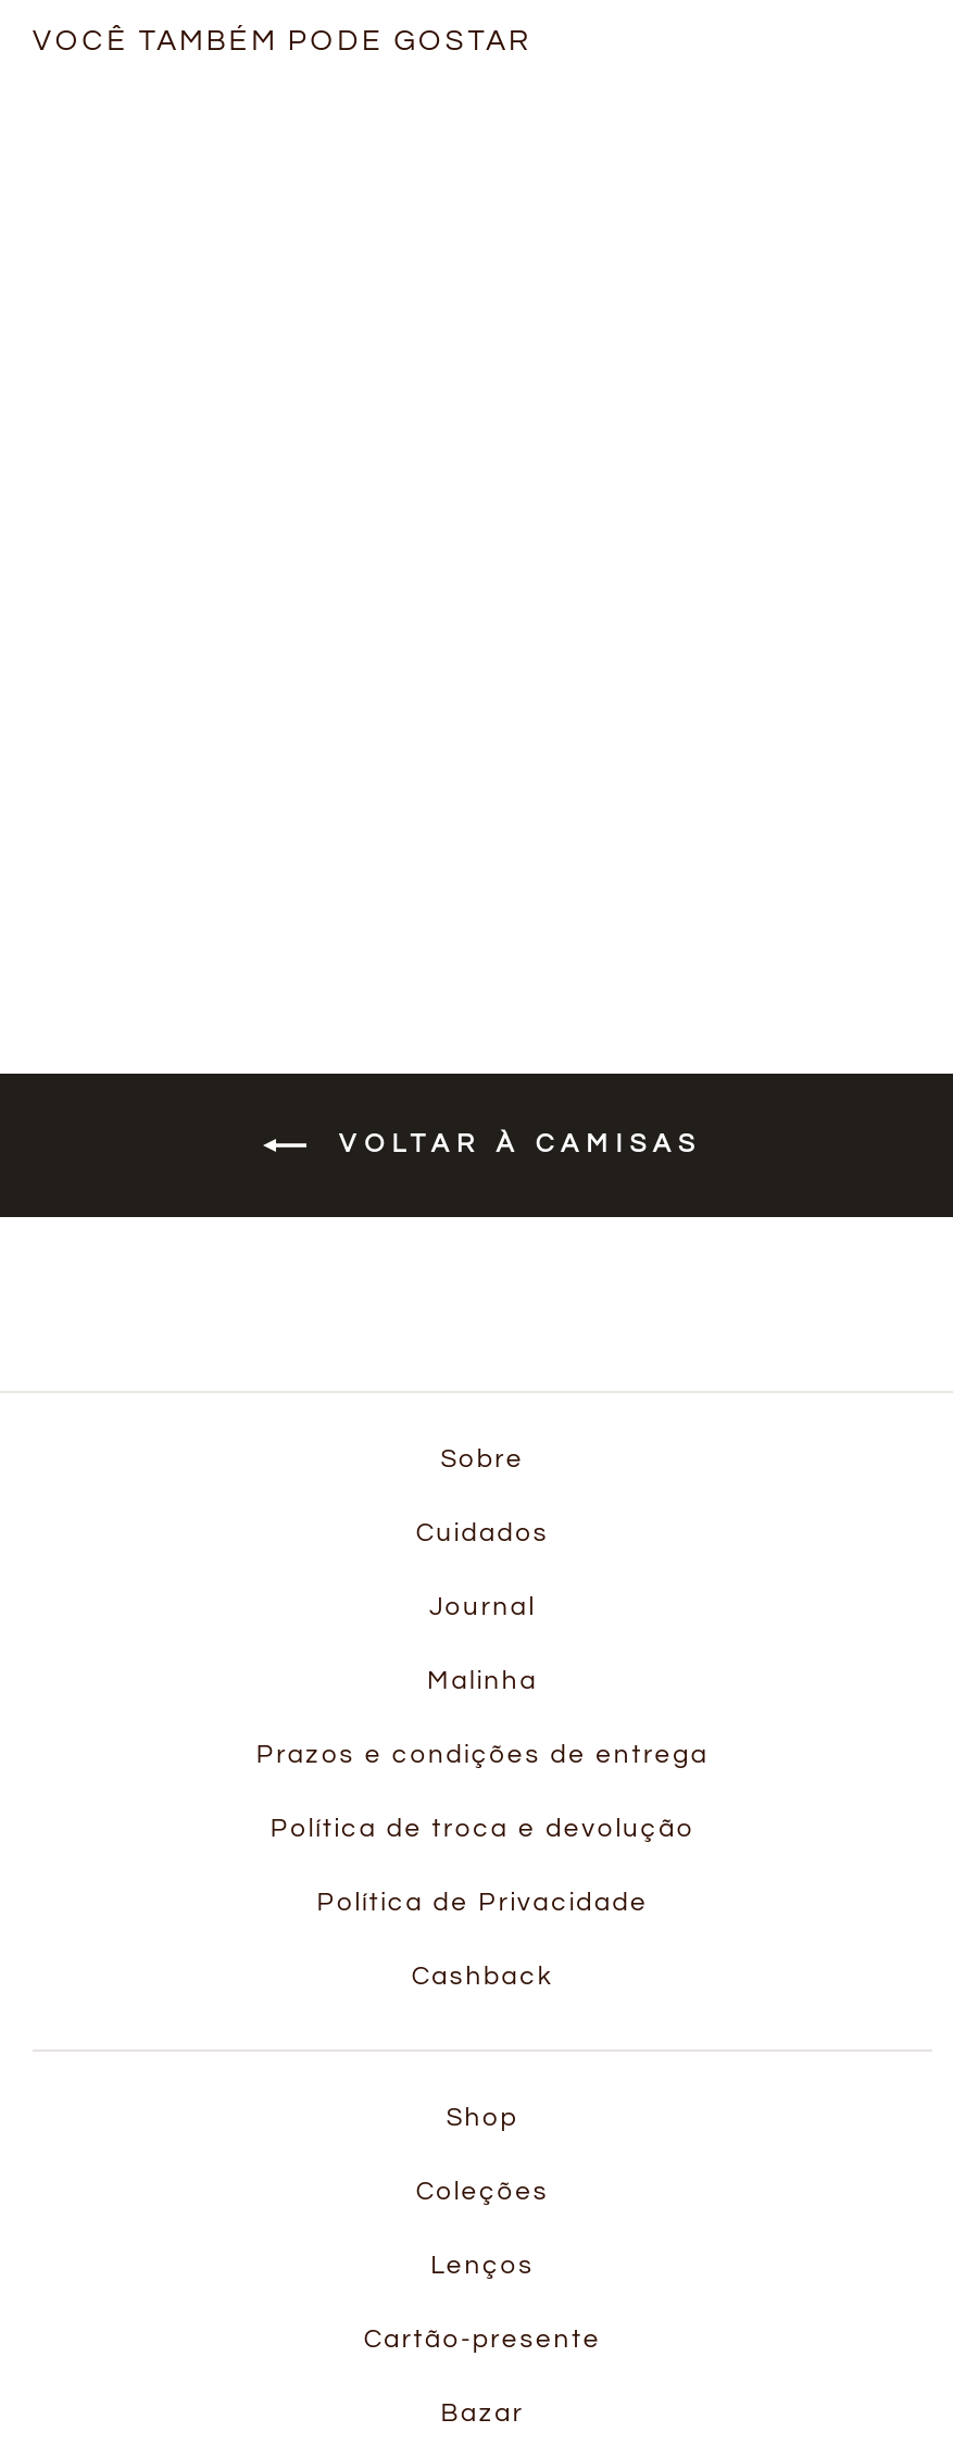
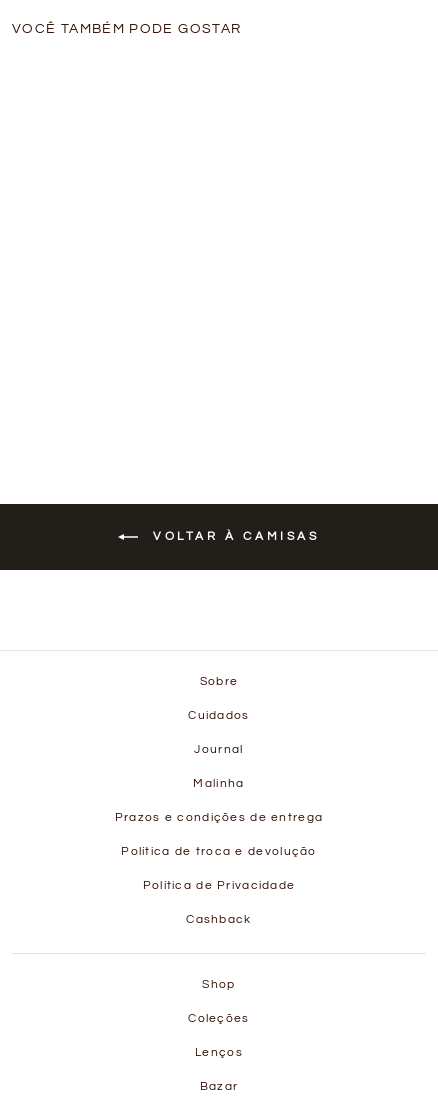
- Cartão-presente
